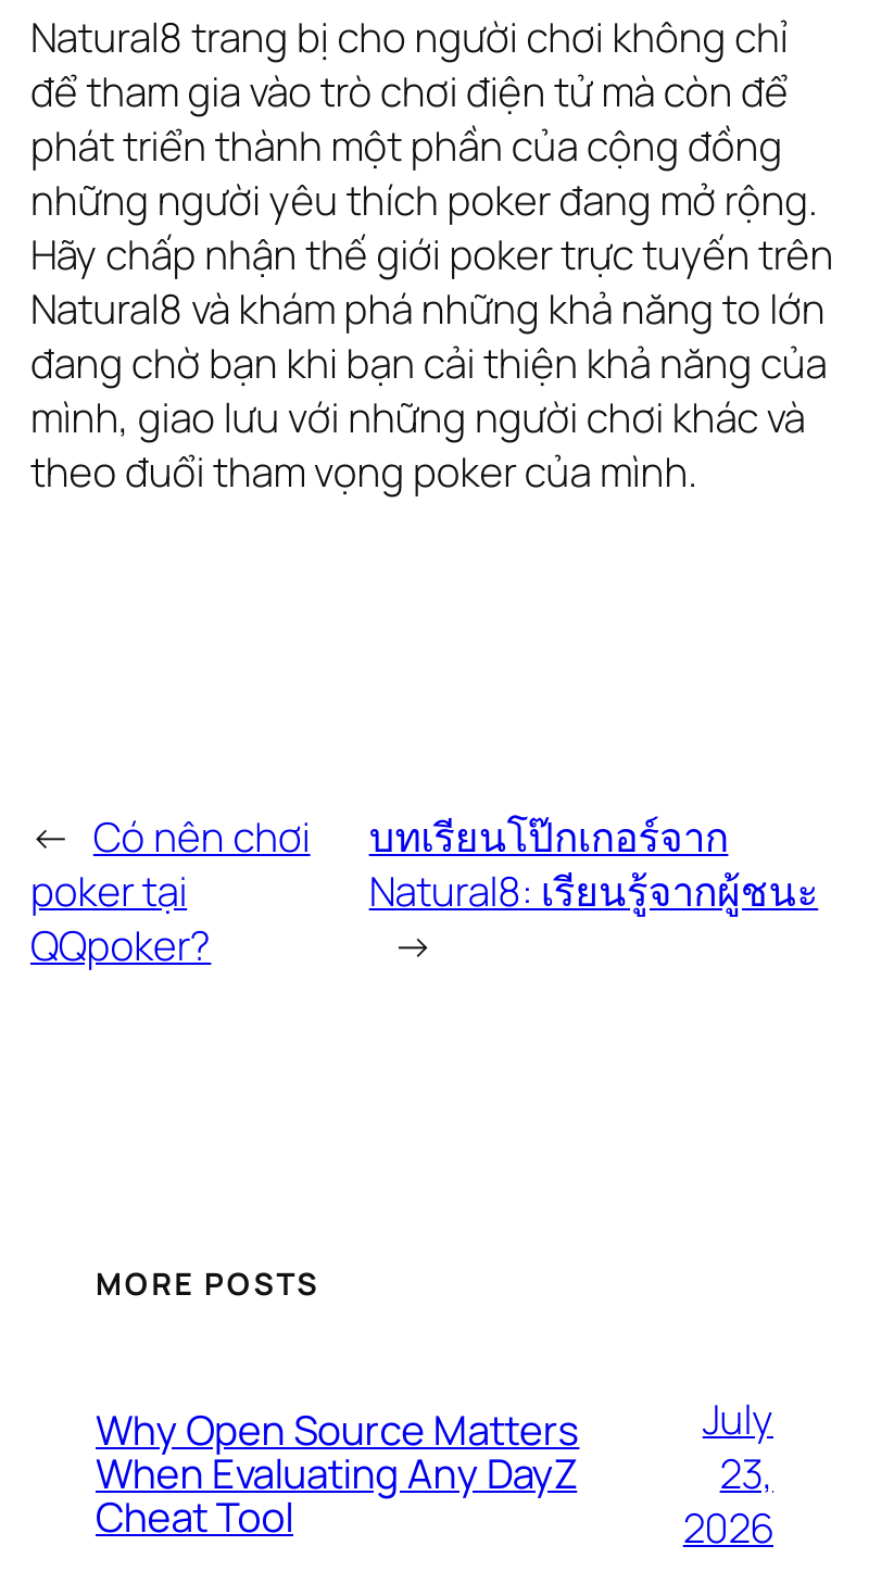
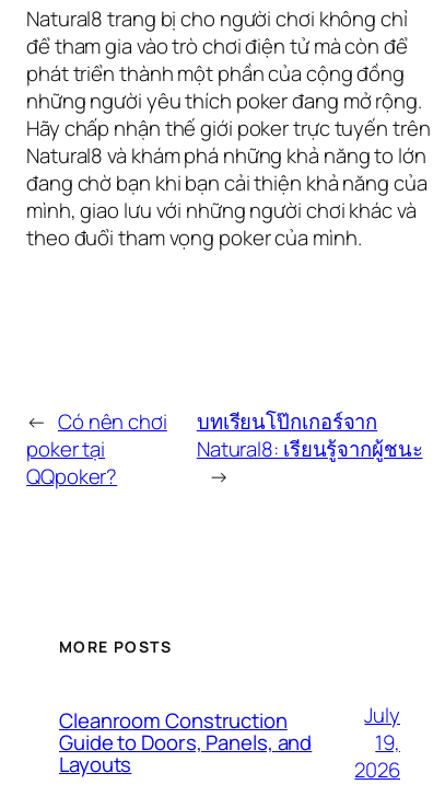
- Why Open Source Matters
- When Evaluating Any DayZ
- Cheat Tool
+ Cleanroom Construction
+ Guide to Doors, Panels, and
+ Layouts

- 23,
+ 19,
